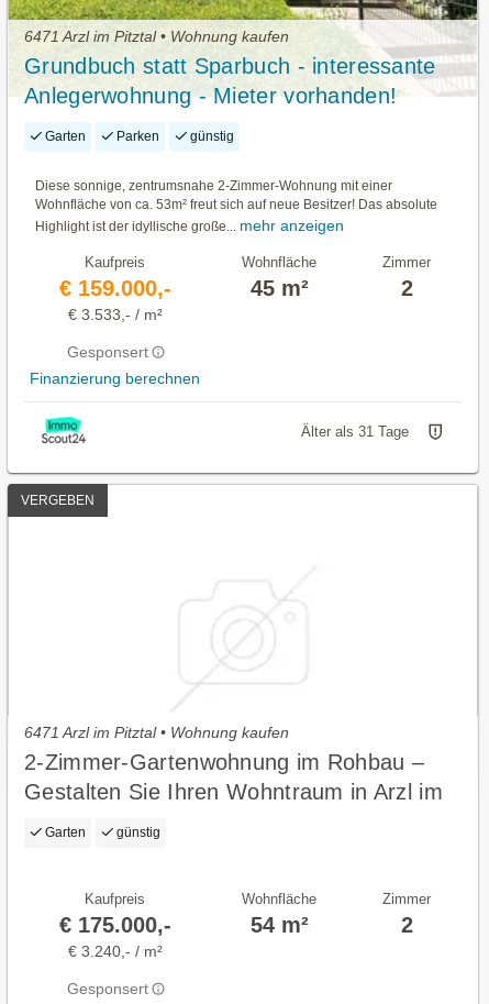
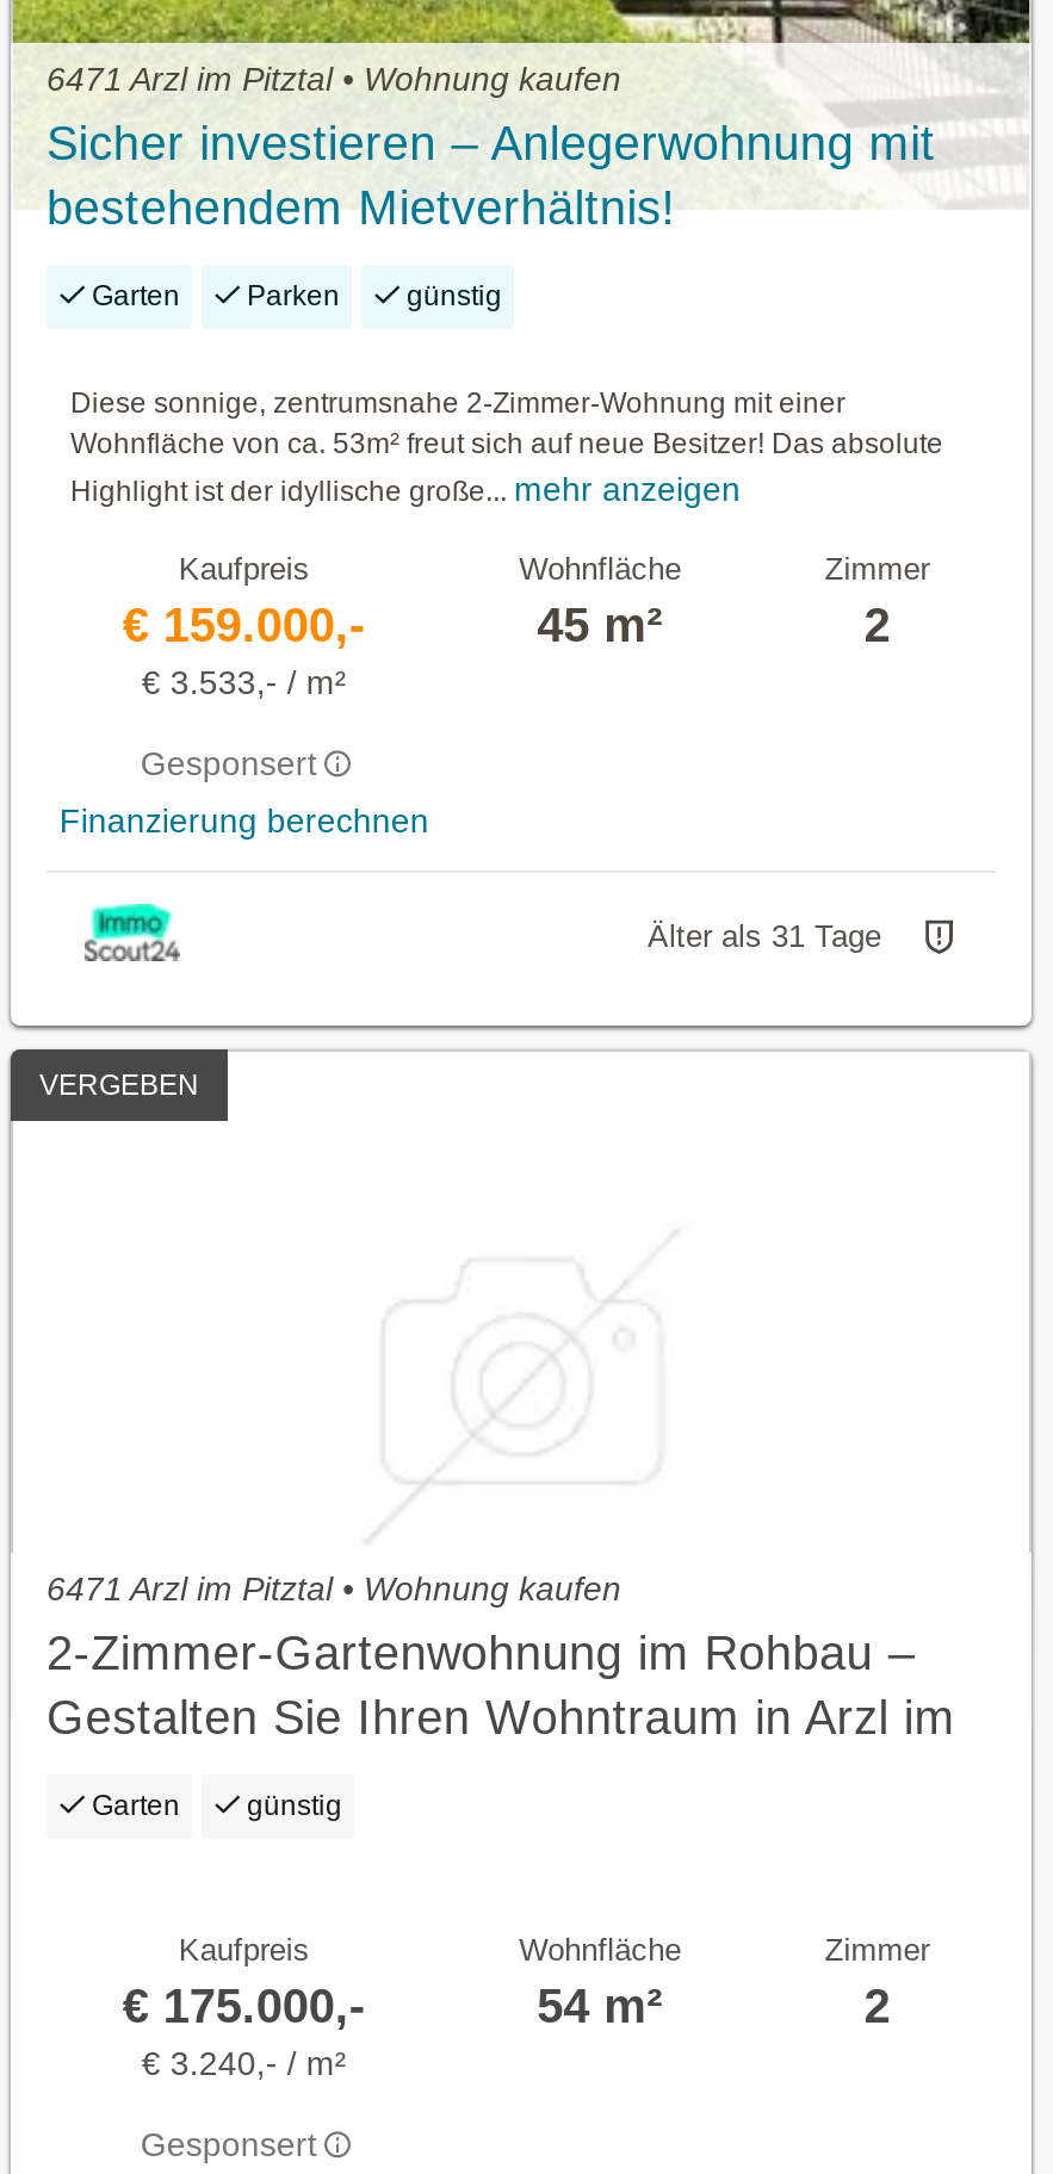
- Grundbuch statt Sparbuch - interessante
- Anlegerwohnung - Mieter vorhanden!
+ Sicher investieren – Anlegerwohnung mit
+ bestehendem Mietverhältnis!
